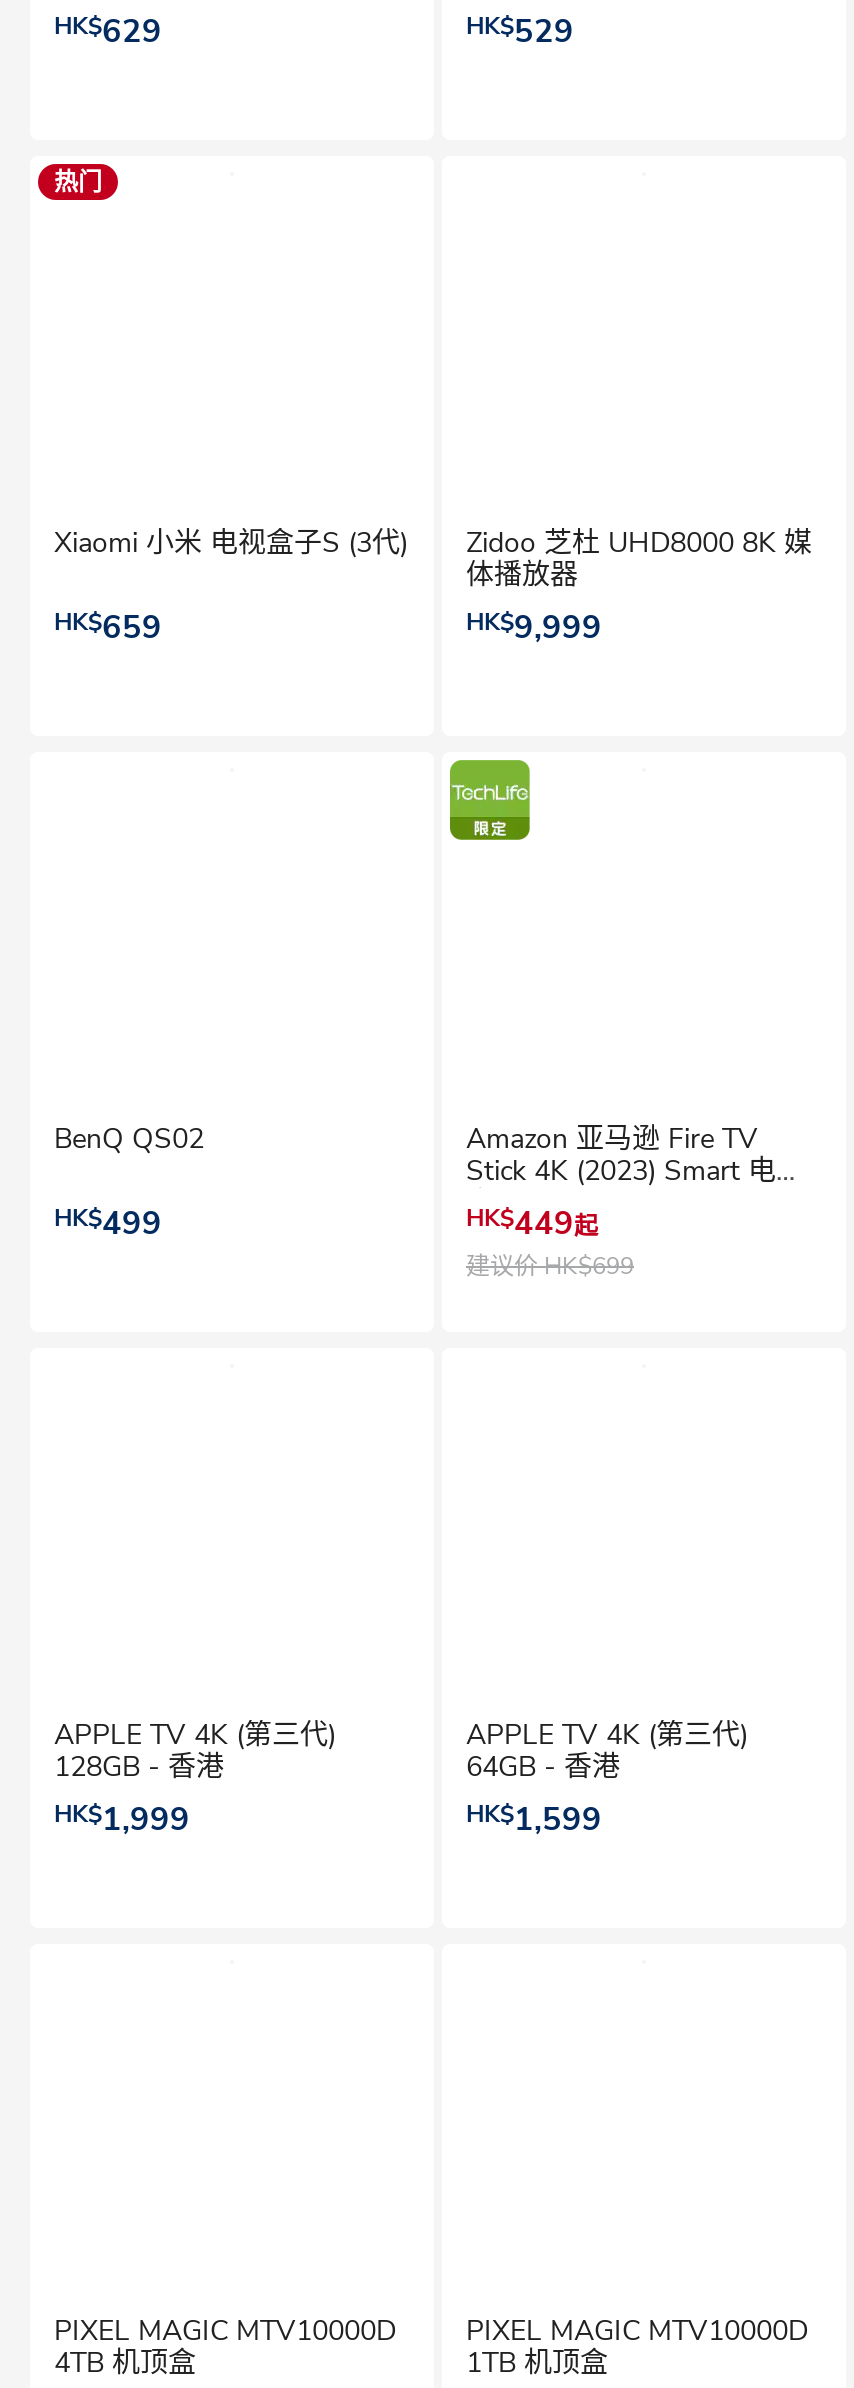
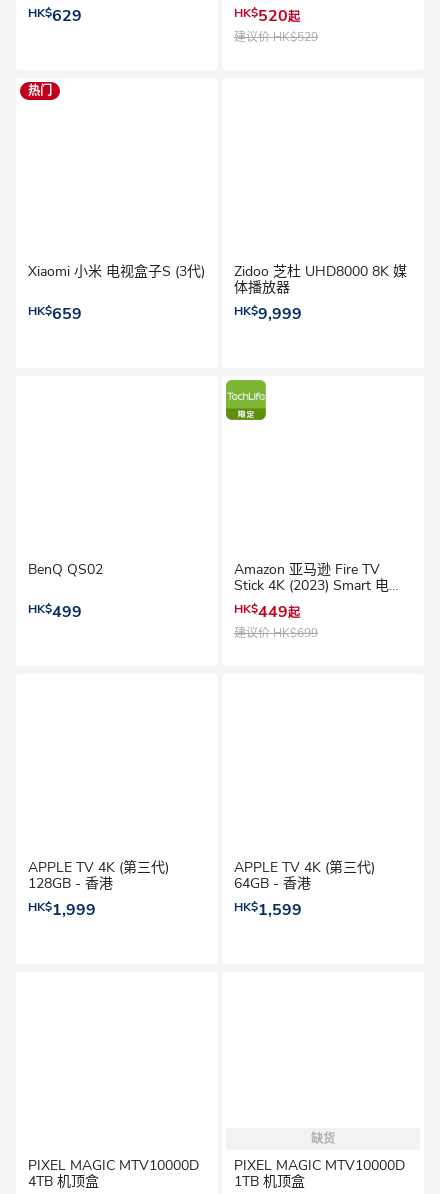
- HK$529
+ HK$520
+ 起
+ 建议价HK$529

+ 缺货
